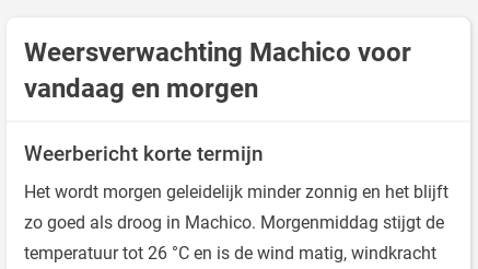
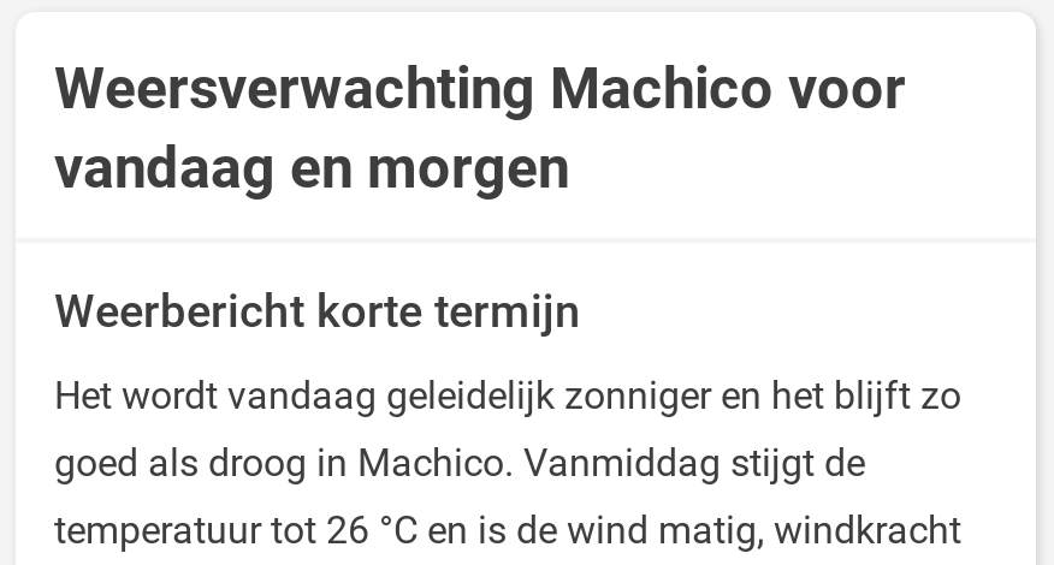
- Het wordt morgen geleidelijk minder zonnig en het blijft
+ Het wordt vandaag geleidelijk zonniger en het blijft zo

- zo goed als droog in Machico. Morgenmiddag stijgt de
+ goed als droog in Machico. Vanmiddag stijgt de
